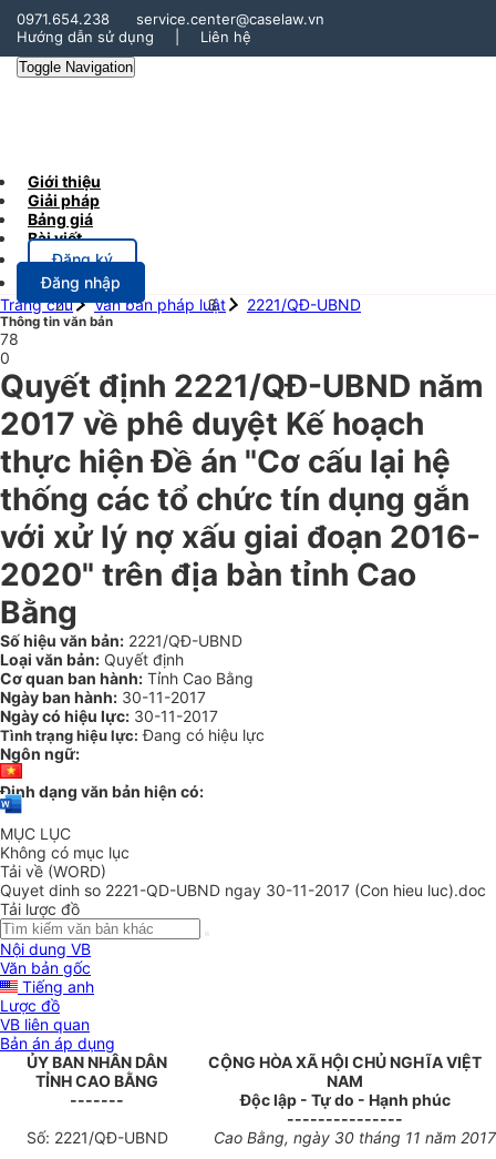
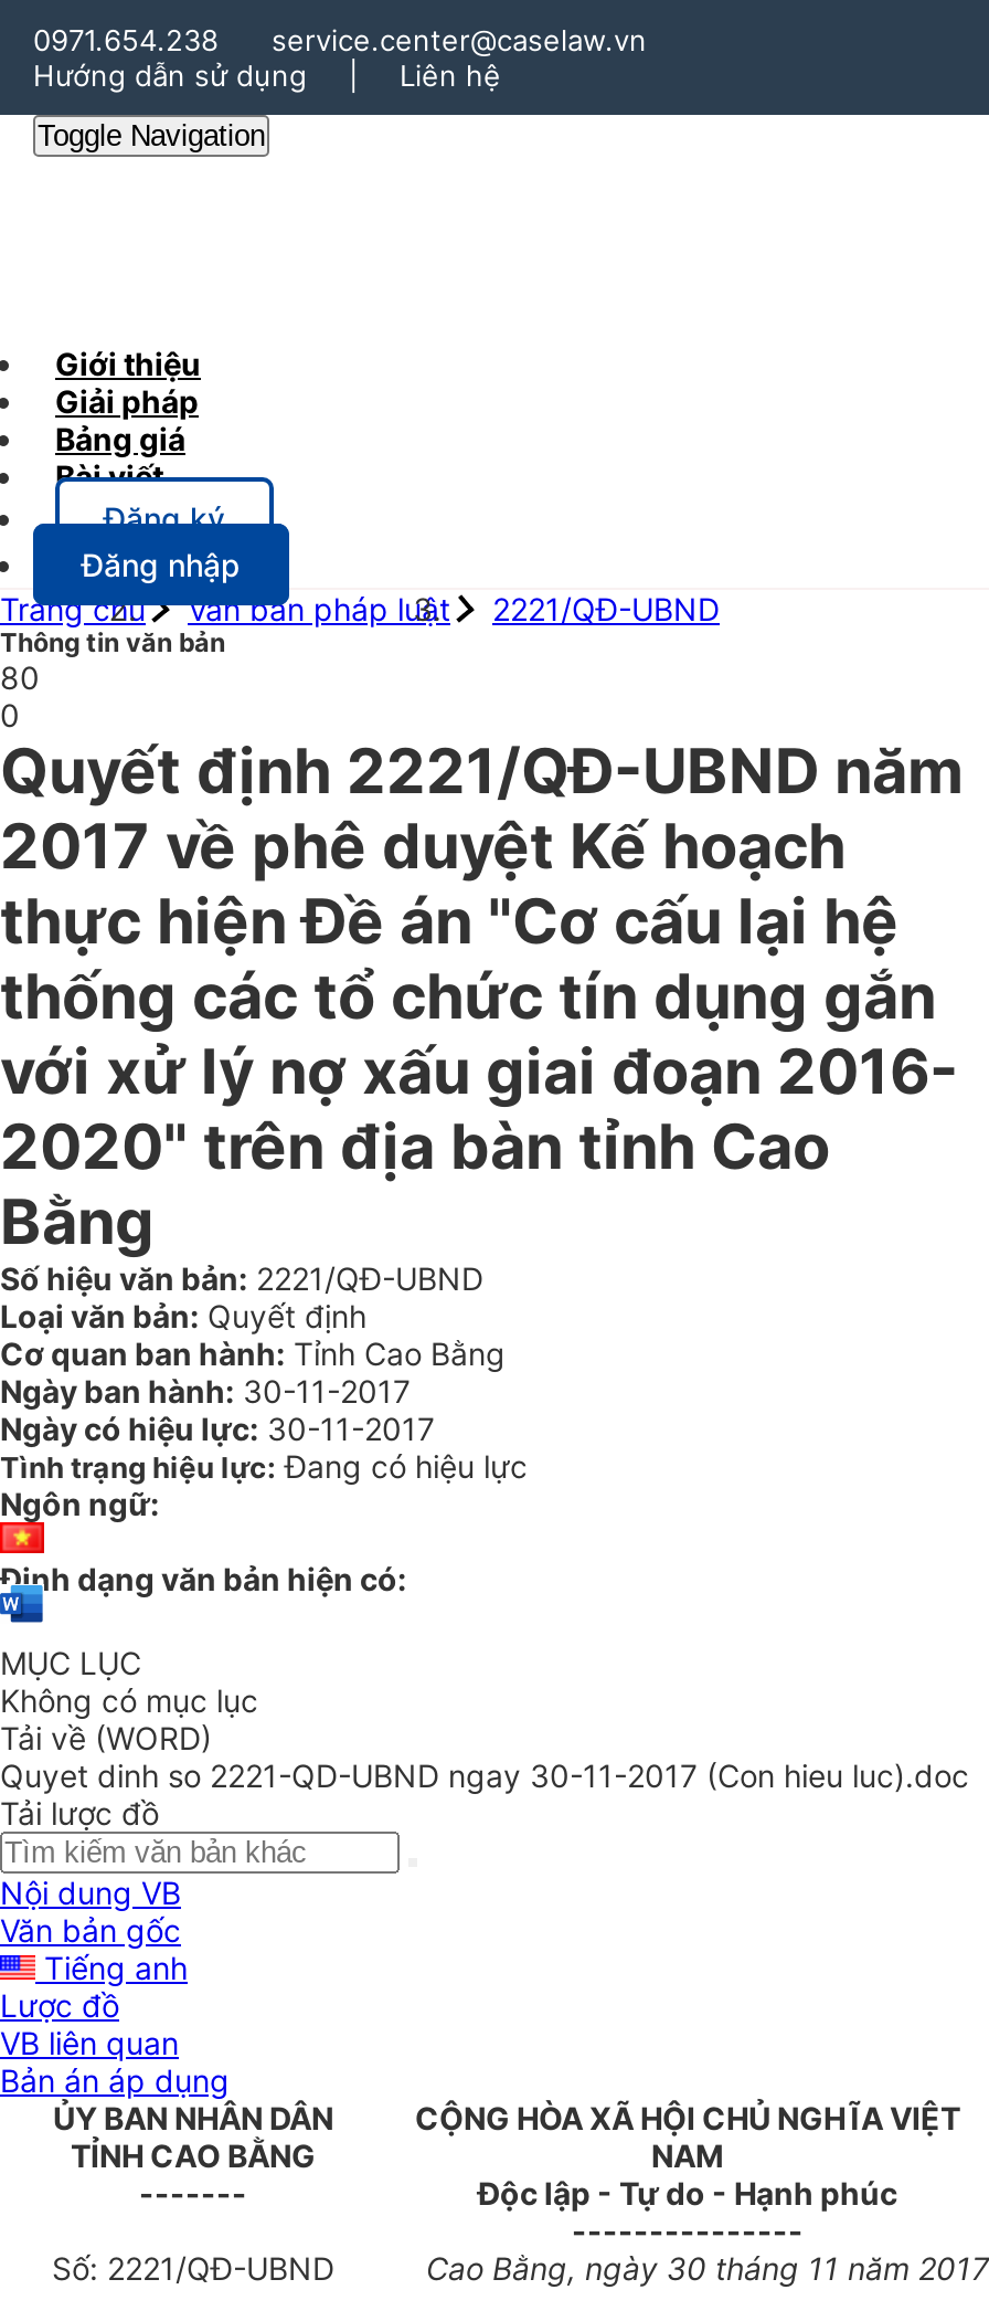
- 78
+ 80
